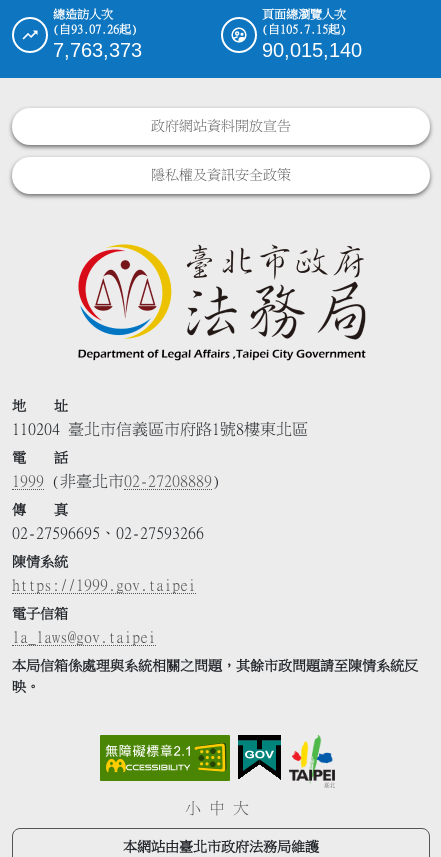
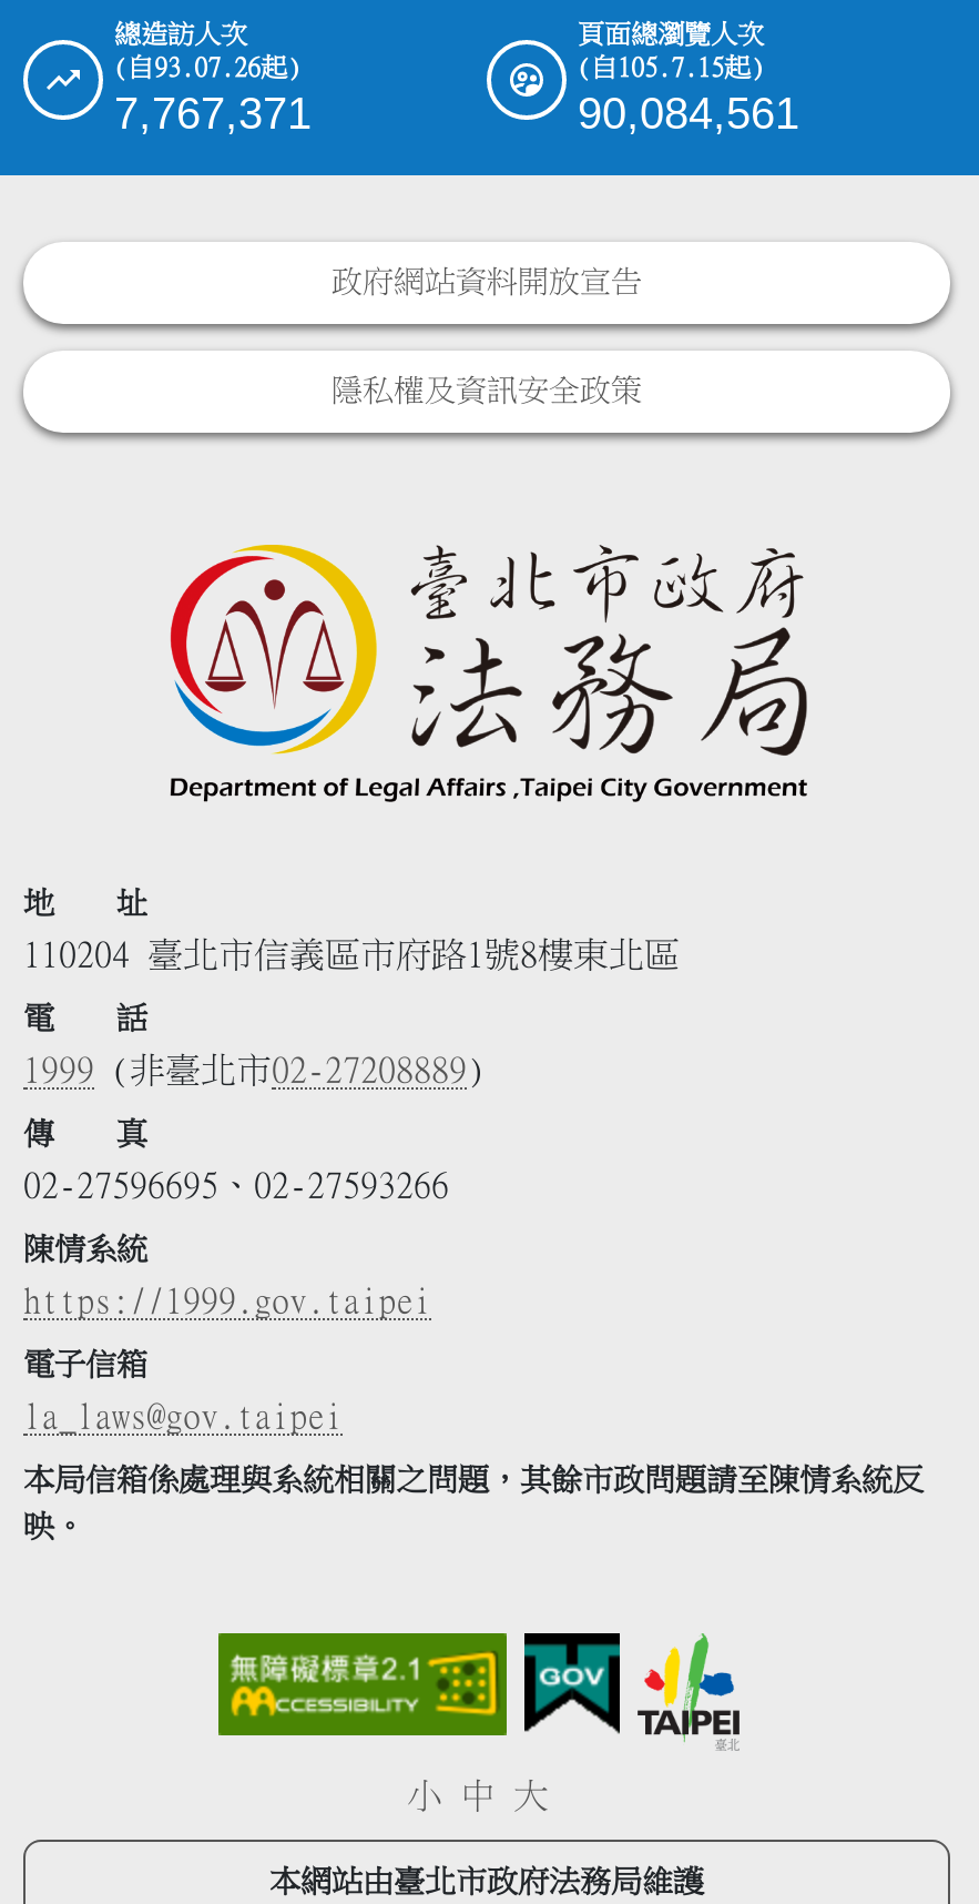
- 7,763,373
+ 7,767,371

- 90,015,140
+ 90,084,561
